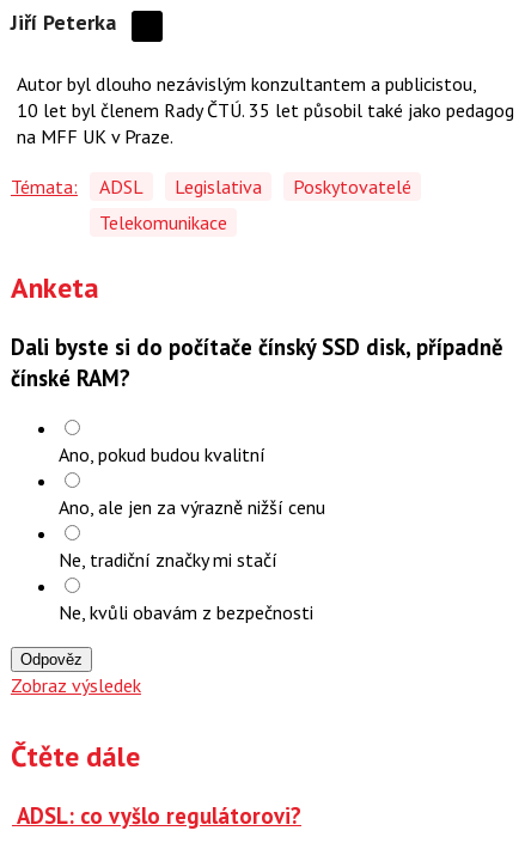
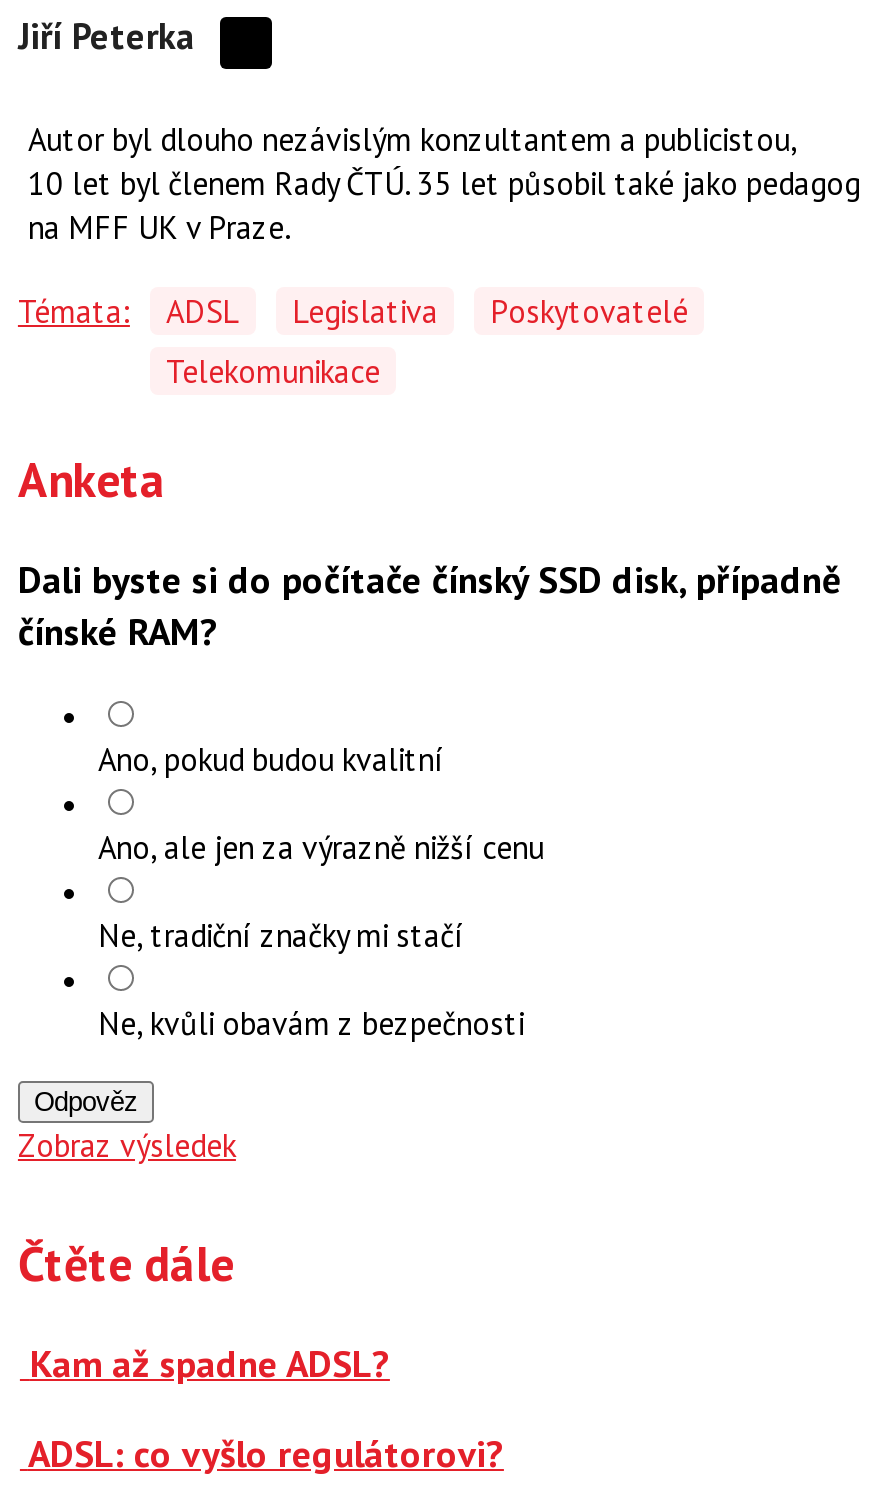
+ Kam až spadne ADSL?
